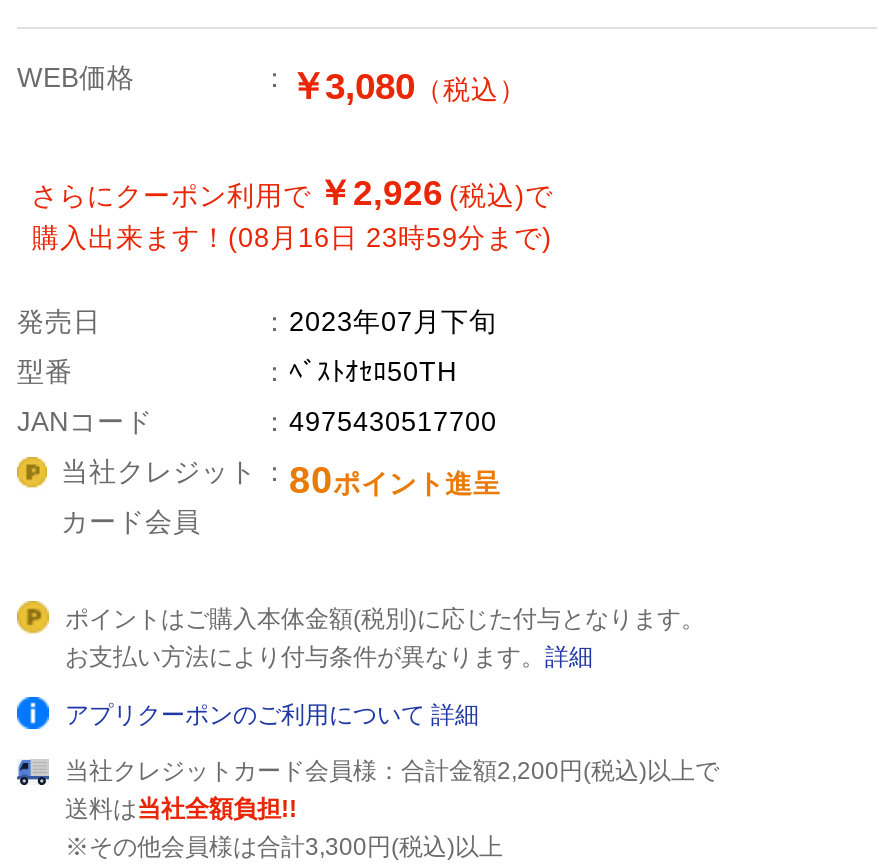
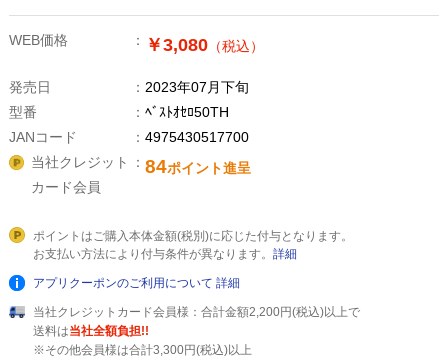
- さらにクーポン利用で ￥2,926 (税込)で
- 購入出来ます！(08月16日 23時59分まで)

- 80ポイント進呈
+ 84ポイント進呈
